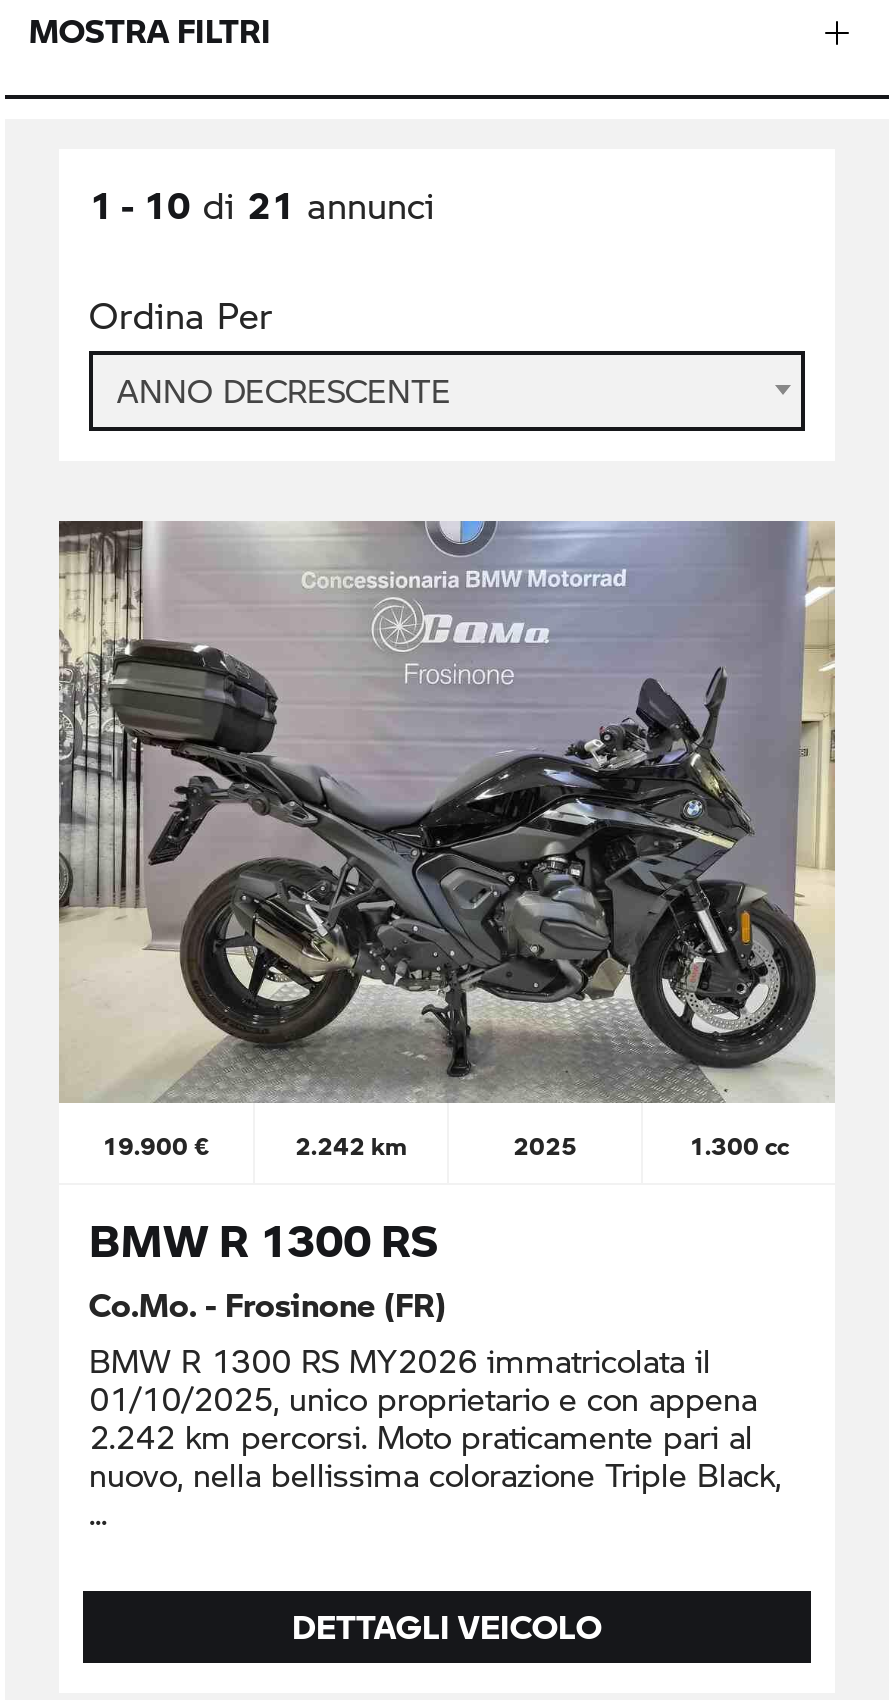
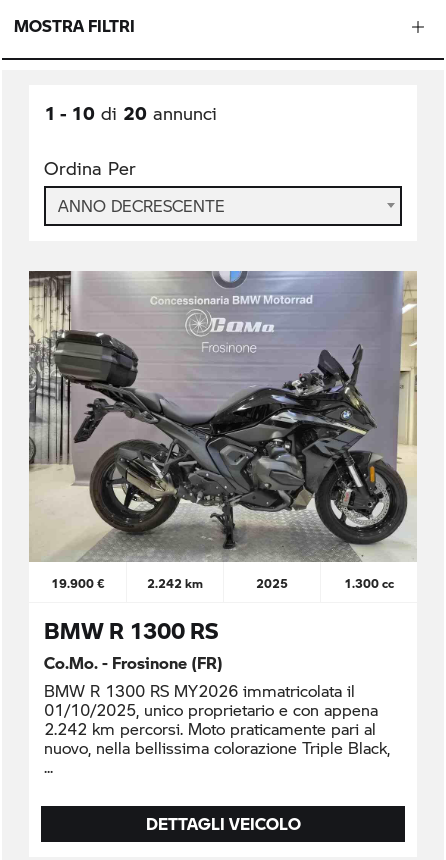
- 1 - 10 di 21 annunci
+ 1 - 10 di 20 annunci
